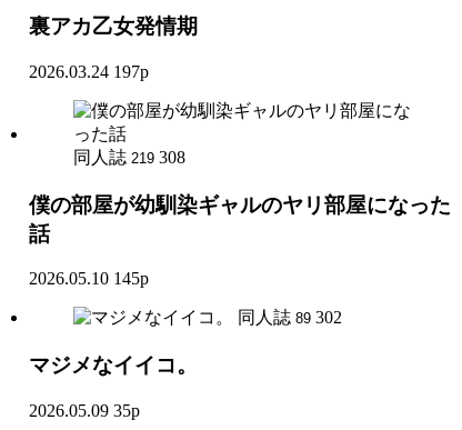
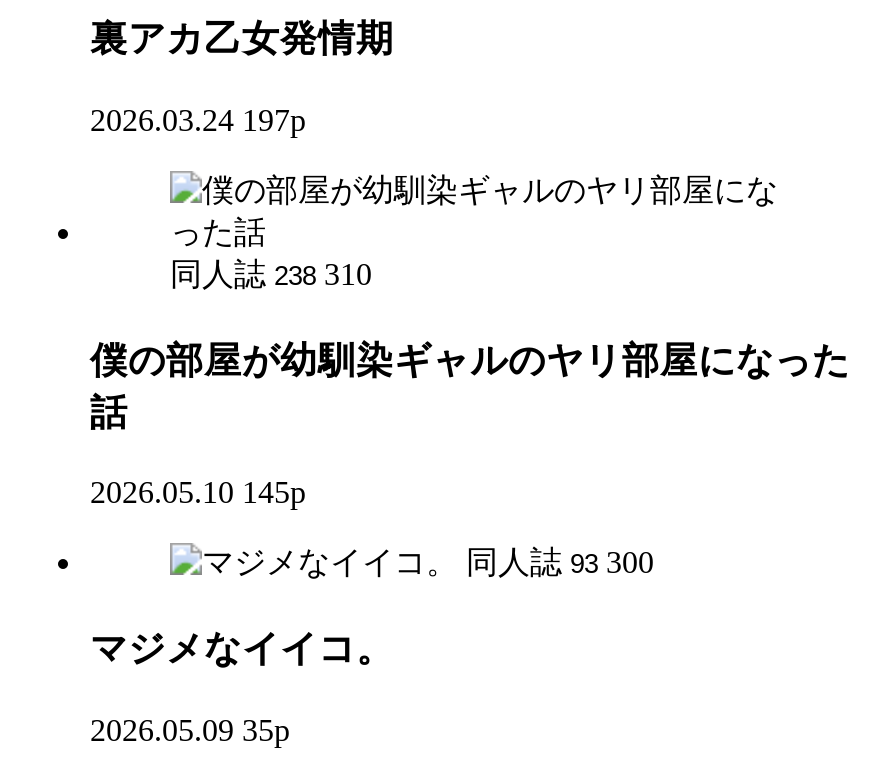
- 同人誌 219 308
+ 同人誌 238 310

- 同人誌 89 302
+ 同人誌 93 300
